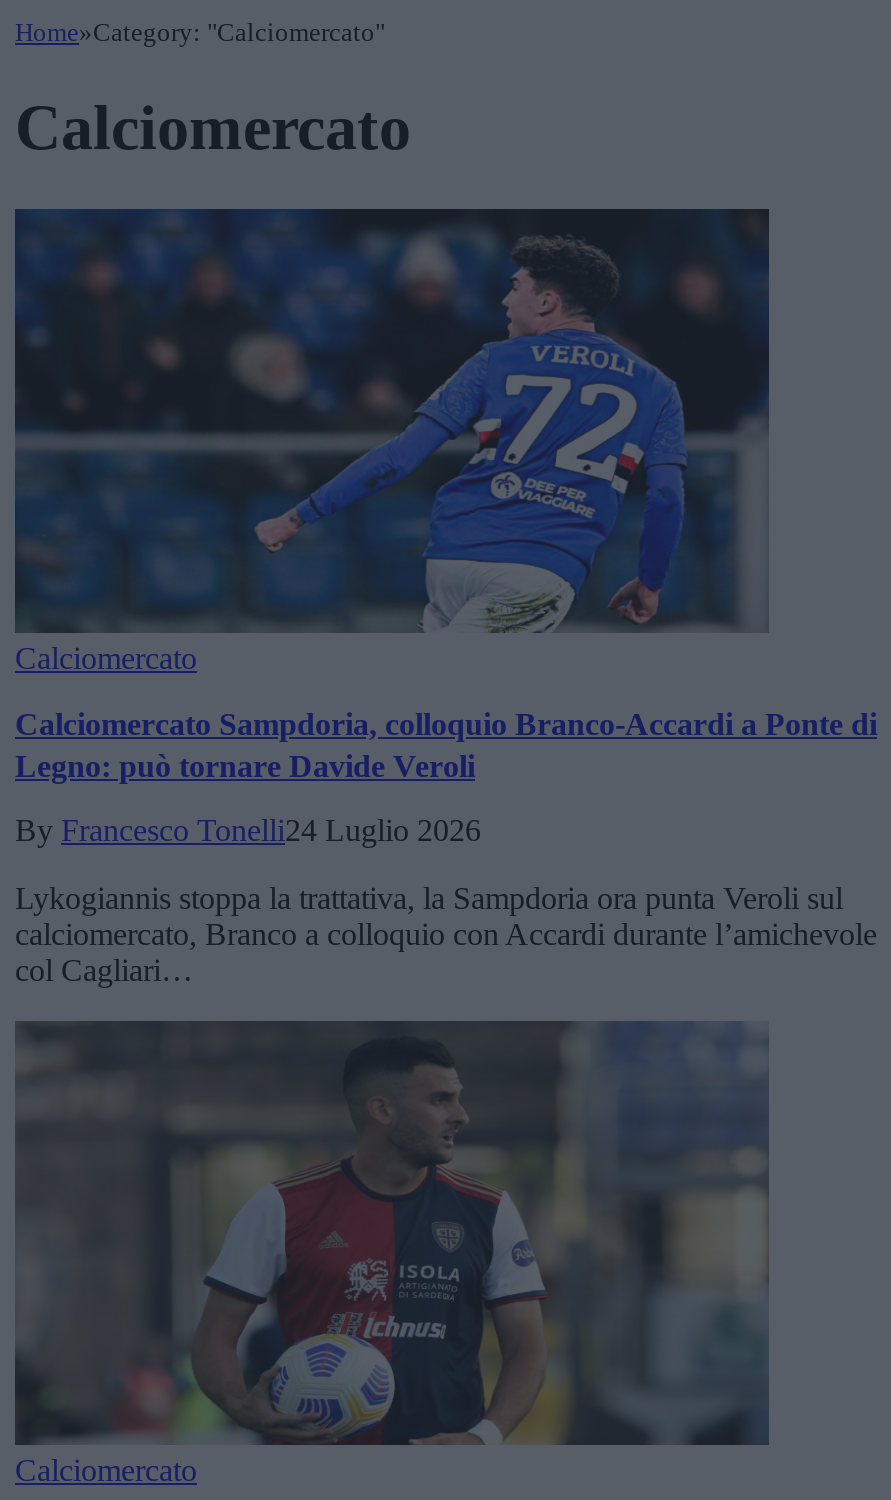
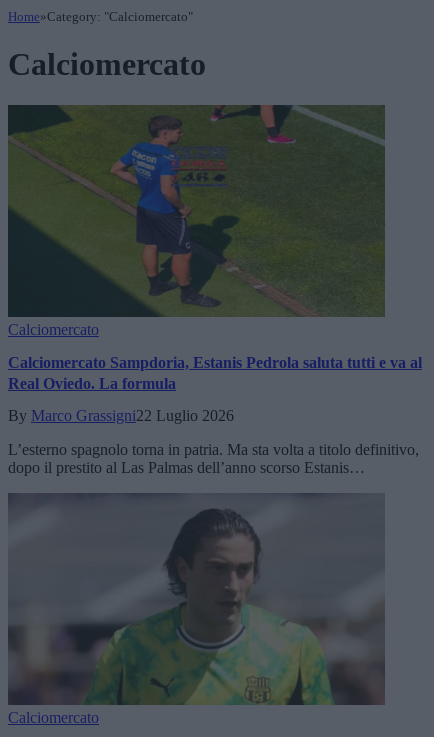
- [image]
- Calciomercato Sampdoria, colloquio Branco-Accardi a Ponte di
- Legno: può tornare Davide Veroli
+ [image]
+ Calciomercato Sampdoria, Estanis Pedrola saluta tutti e va al
+ Real Oviedo. La formula

- By Francesco Tonelli24 Luglio 2026
+ By Marco Grassigni22 Luglio 2026

- Lykogiannis stoppa la trattativa, la Sampdoria ora punta Veroli sul
- calciomercato, Branco a colloquio con Accardi durante l’amichevole
- col Cagliari…
+ L’esterno spagnolo torna in patria. Ma sta volta a titolo definitivo,
+ dopo il prestito al Las Palmas dell’anno scorso Estanis…

- [image]
+ [image]
